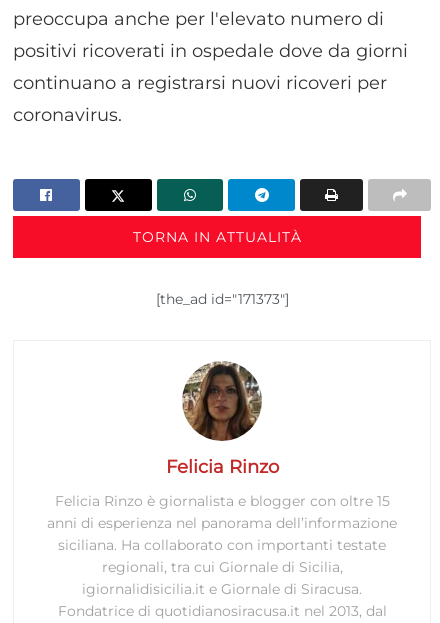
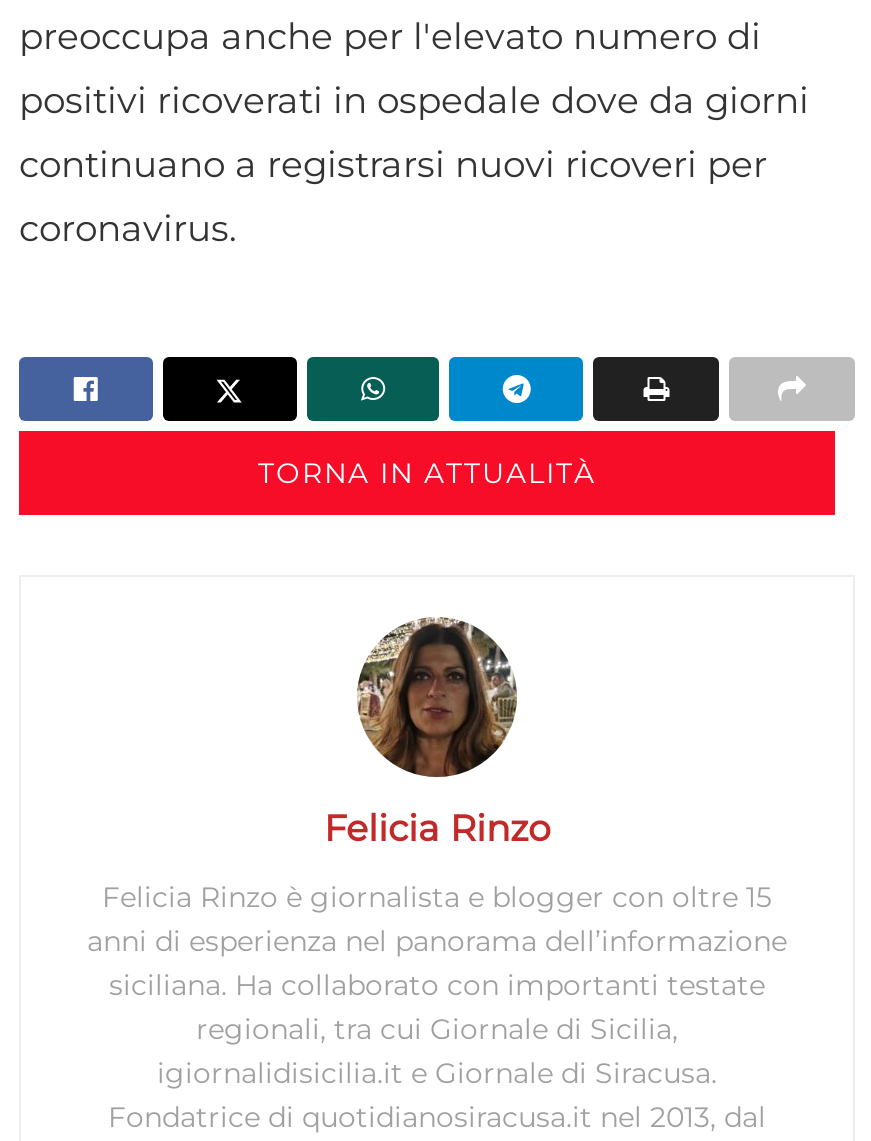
- [the_ad id="171373"]
